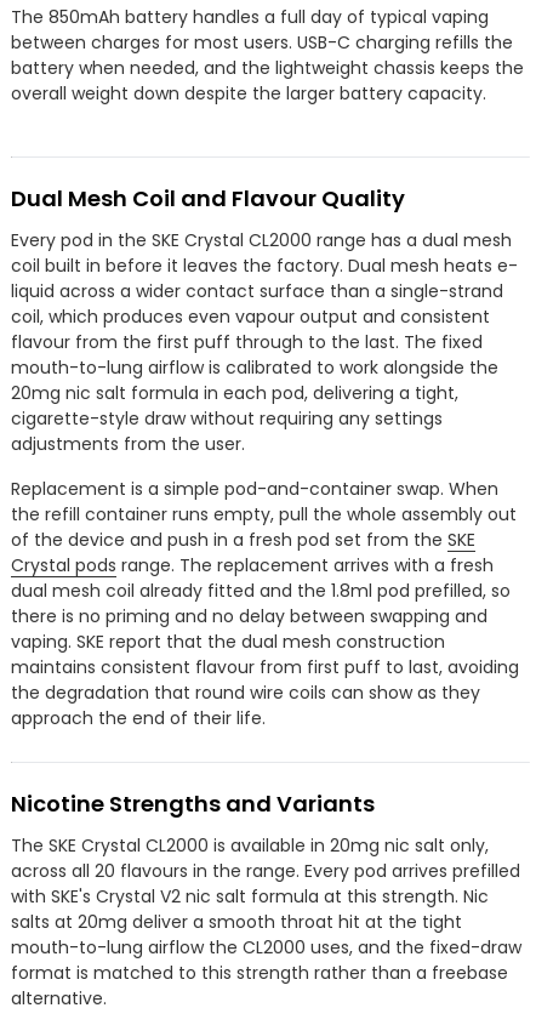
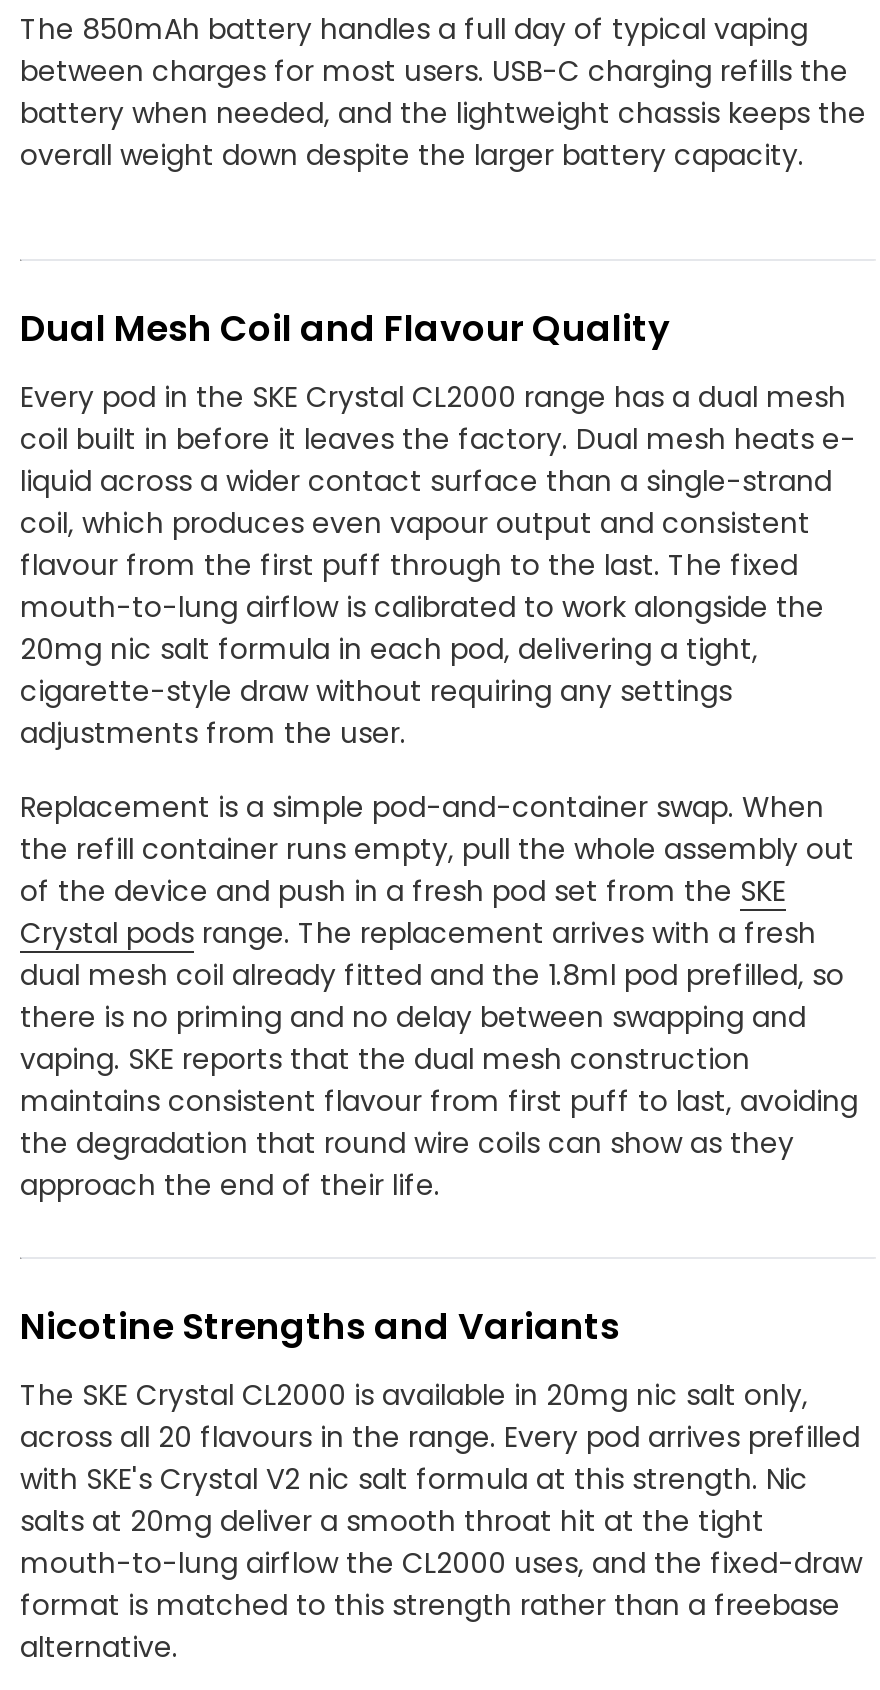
- vaping. SKE report that the dual mesh construction
+ vaping. SKE reports that the dual mesh construction
